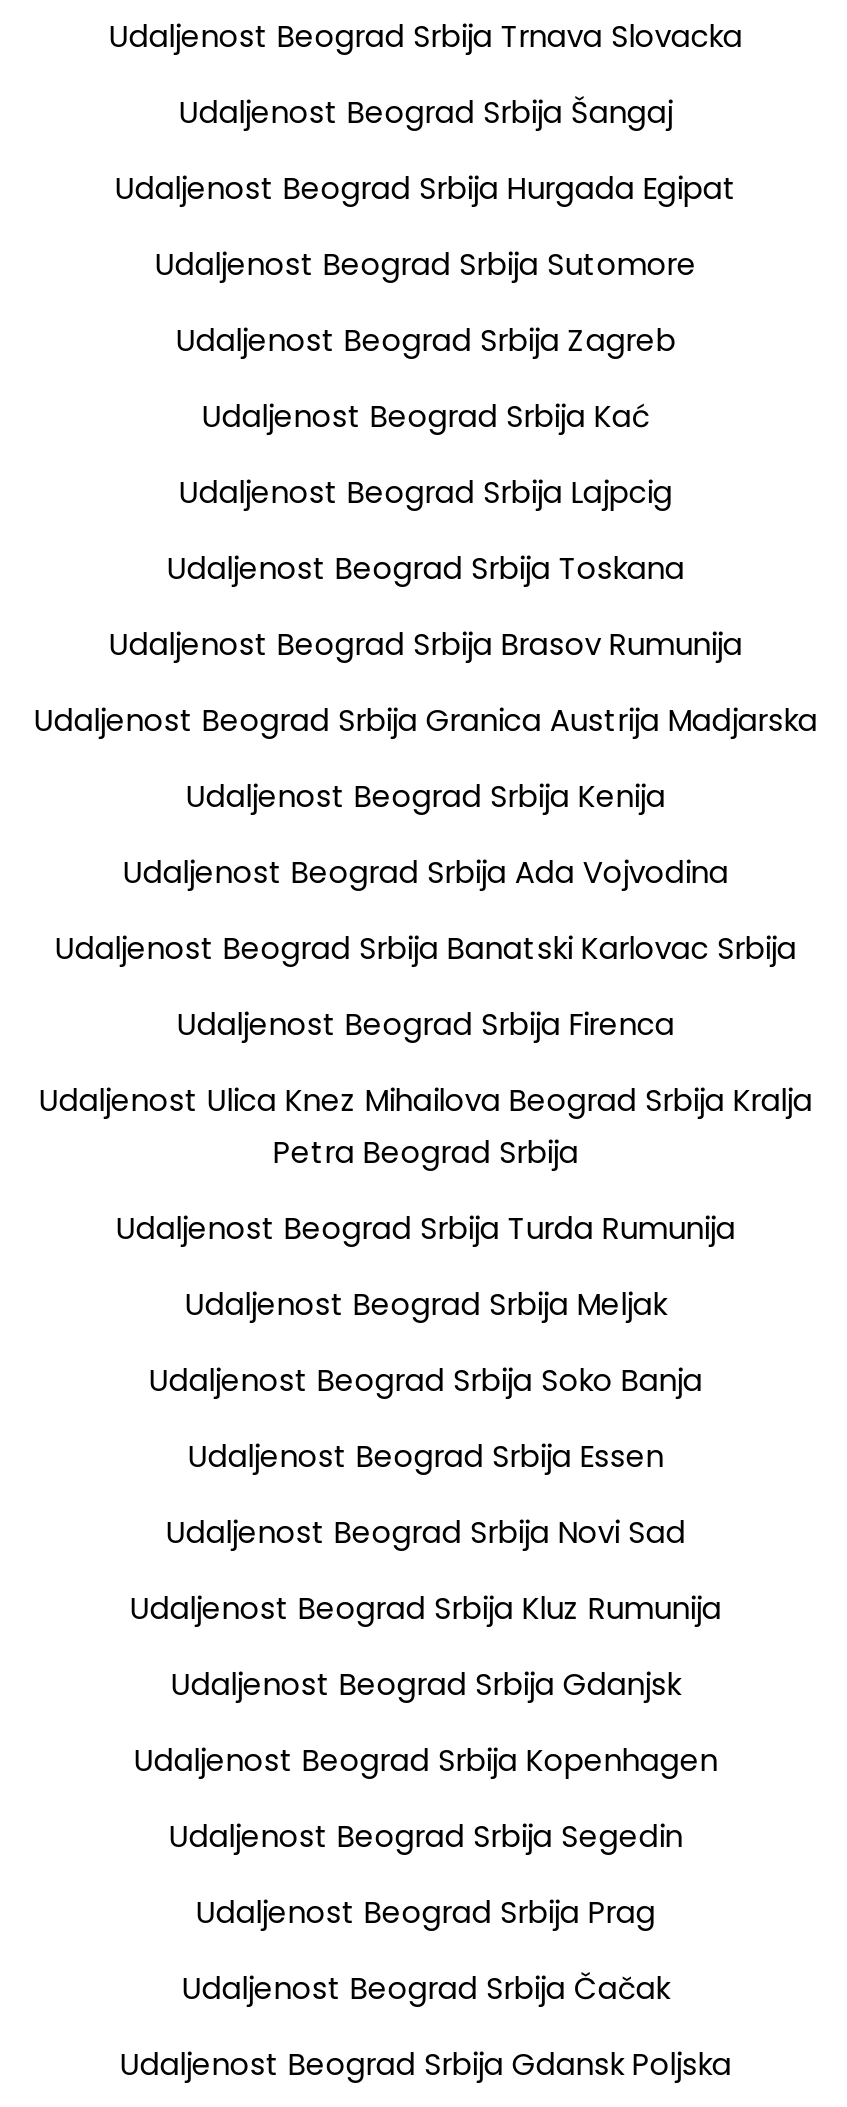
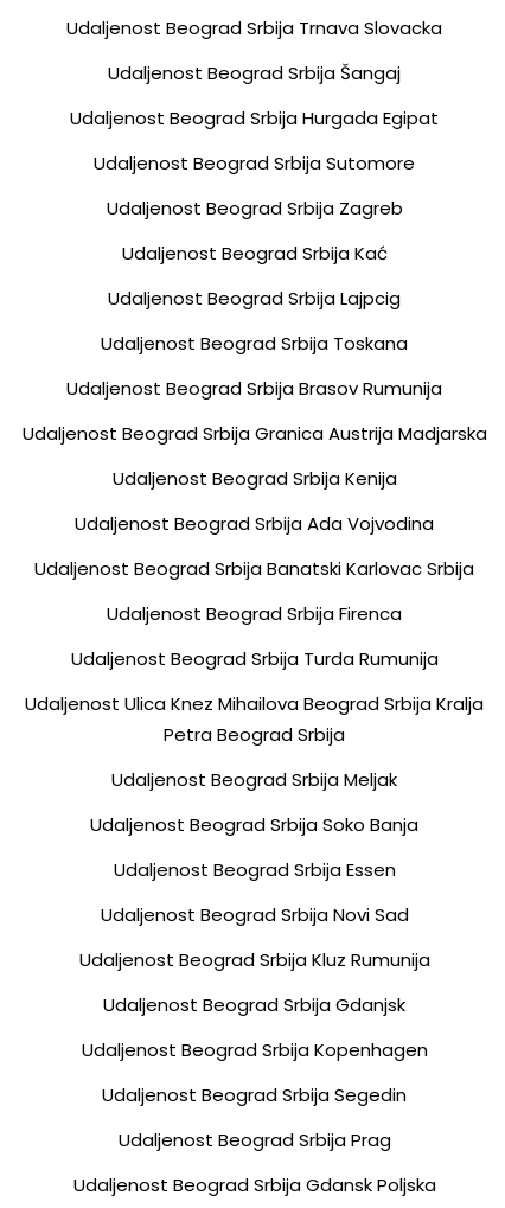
moved down: Udaljenost Ulica Knez Mihailova Beograd Srbija Kralja | Petra Beograd Srbija

moved up: Udaljenost Beograd Srbija Turda Rumunija

- Udaljenost Beograd Srbija Čačak
